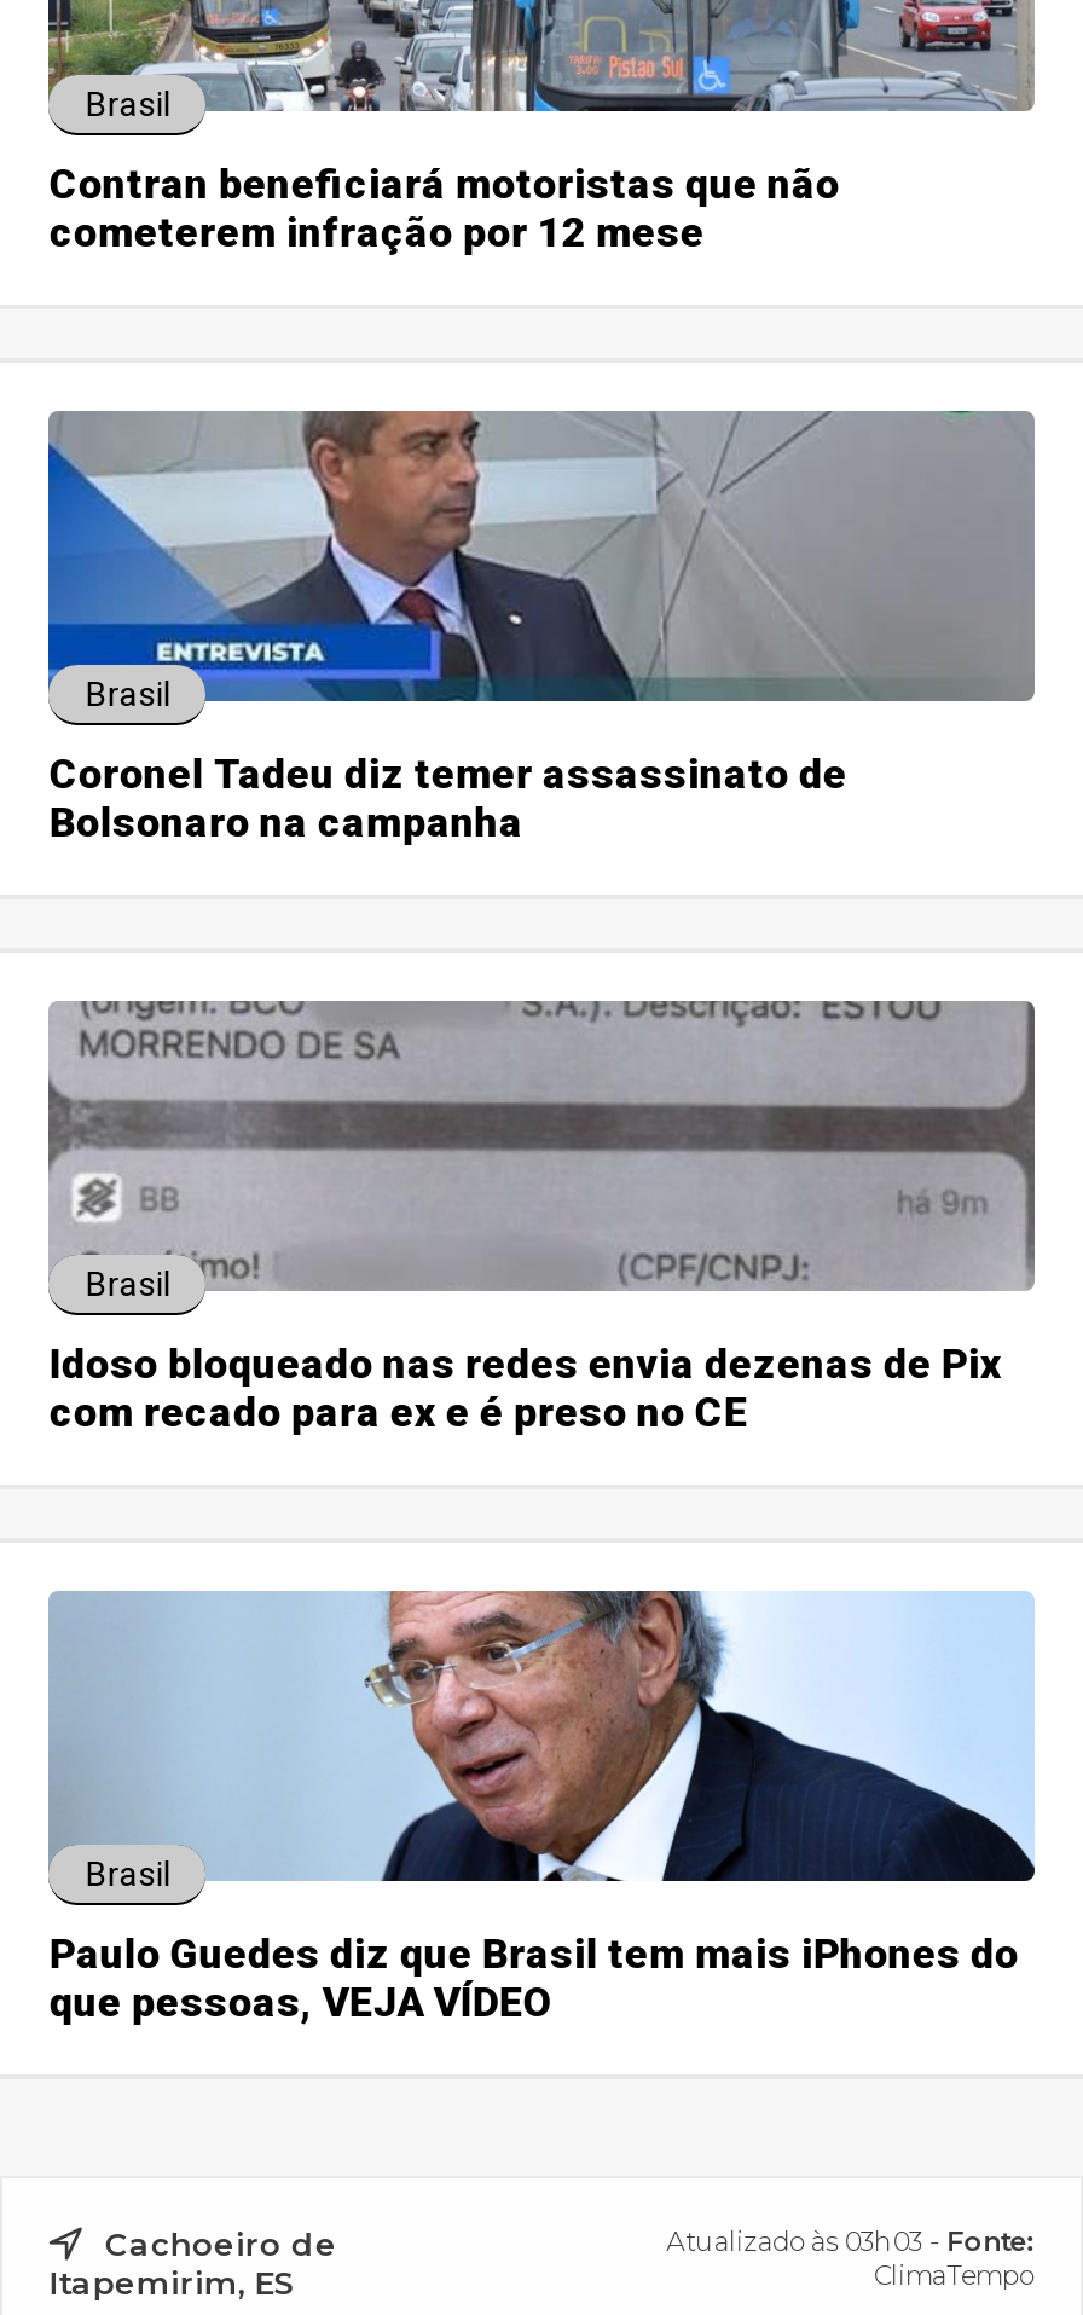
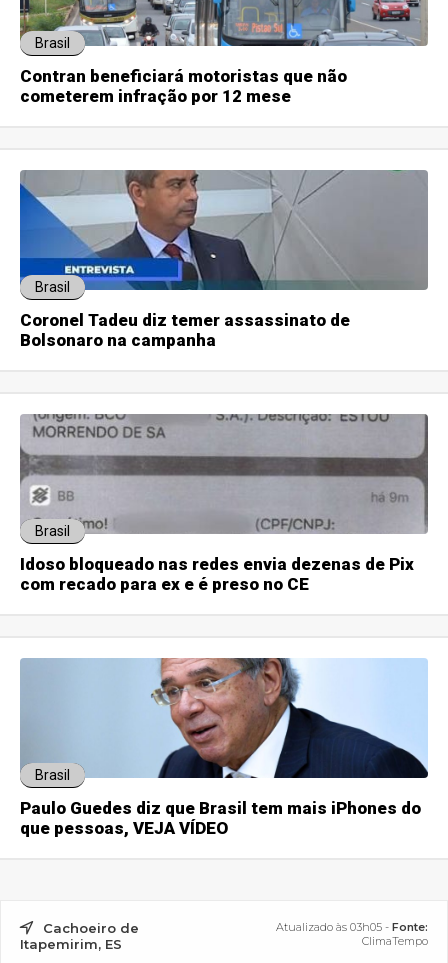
- Atualizado às 03h03 - Fonte:
+ Atualizado às 03h05 - Fonte:
